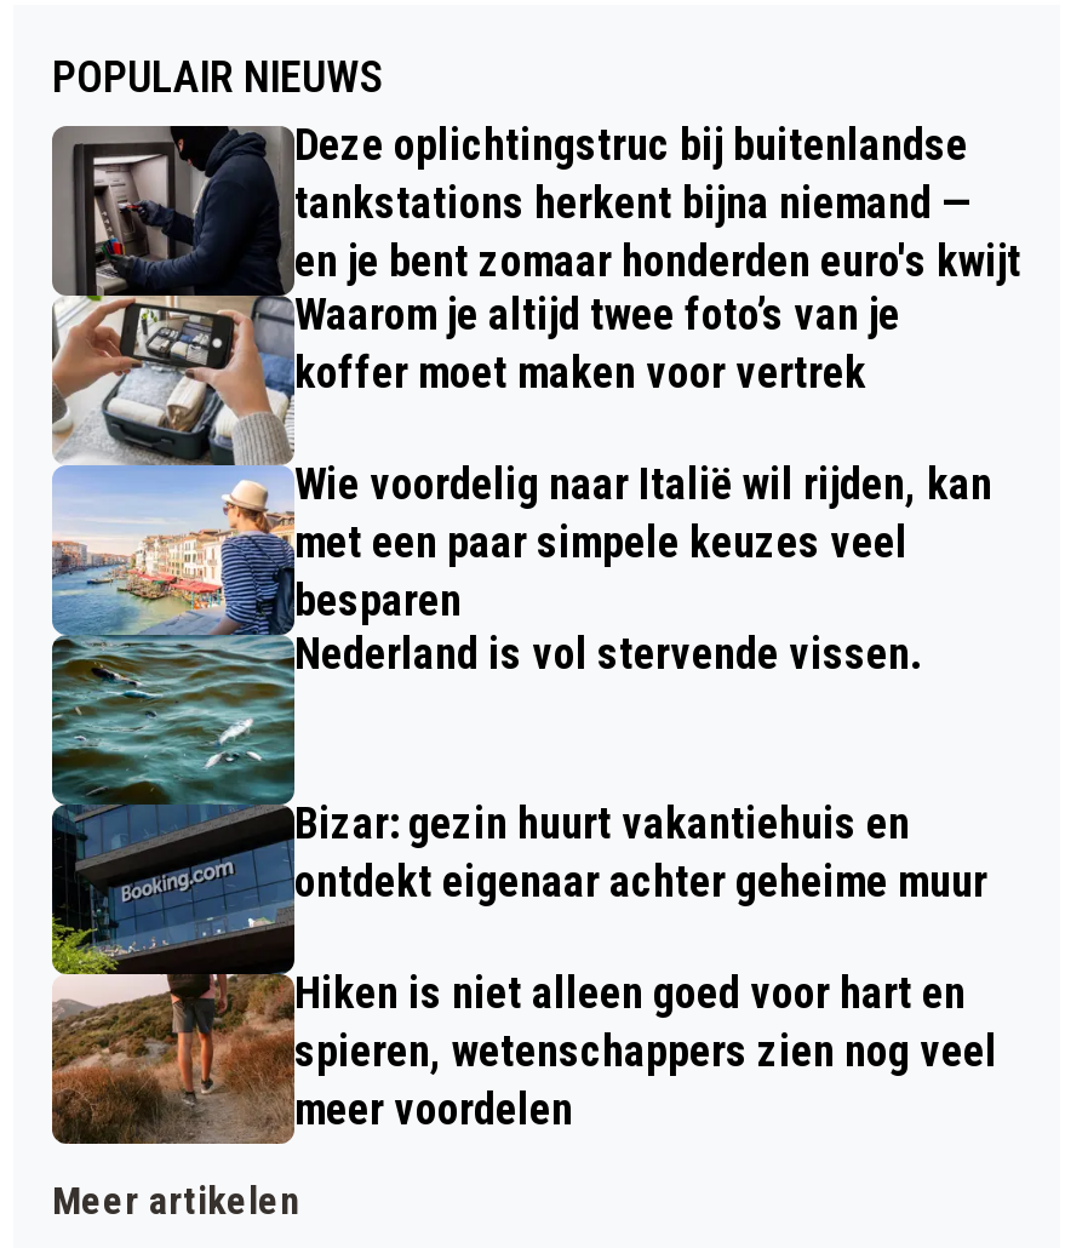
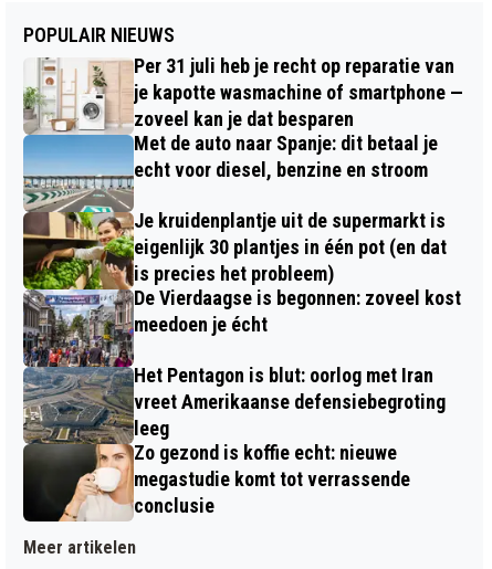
- [image]
- Deze oplichtingstruc bij buitenlandse
- tankstations herkent bijna niemand —
- en je bent zomaar honderden euro's kwijt
- Waarom je altijd twee foto’s van je
- koffer moet maken voor vertrek
- Wie voordelig naar Italië wil rijden, kan
- met een paar simpele keuzes veel
- besparen
- Nederland is vol stervende vissen.
- Bizar: gezin huurt vakantiehuis en
- ontdekt eigenaar achter geheime muur
- Hiken is niet alleen goed voor hart en
- spieren, wetenschappers zien nog veel
- meer voordelen
+ [image]
+ Per 31 juli heb je recht op reparatie van
+ je kapotte wasmachine of smartphone —
+ zoveel kan je dat besparen
+ Met de auto naar Spanje: dit betaal je
+ echt voor diesel, benzine en stroom
+ Je kruidenplantje uit de supermarkt is
+ eigenlijk 30 plantjes in één pot (en dat
+ is precies het probleem)
+ De Vierdaagse is begonnen: zoveel kost
+ meedoen je écht
+ Het Pentagon is blut: oorlog met Iran
+ vreet Amerikaanse defensiebegroting
+ leeg
+ Zo gezond is koffie echt: nieuwe
+ megastudie komt tot verrassende
+ conclusie
